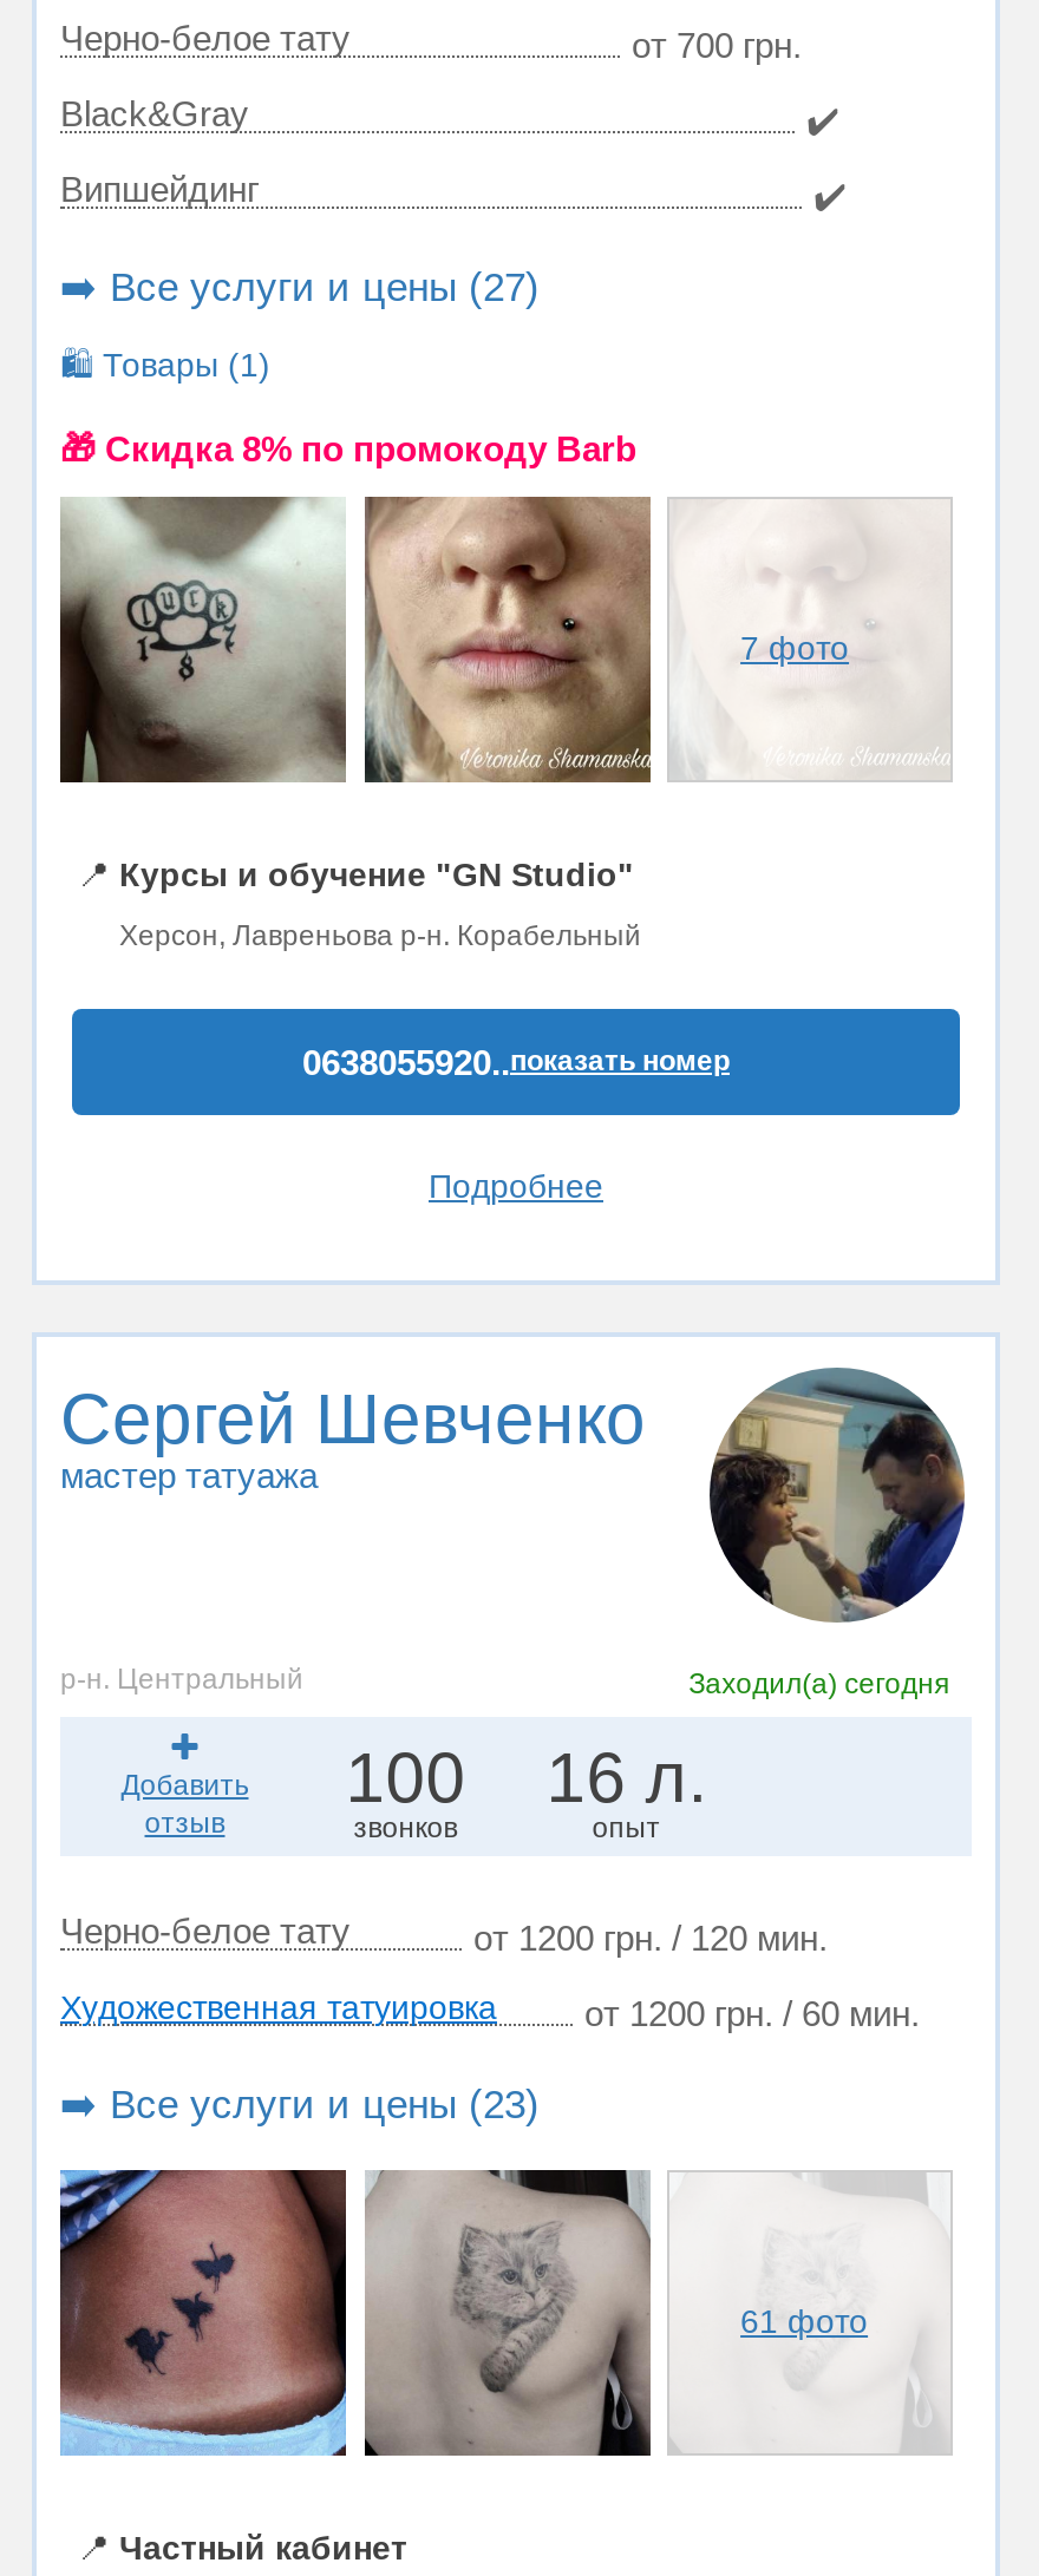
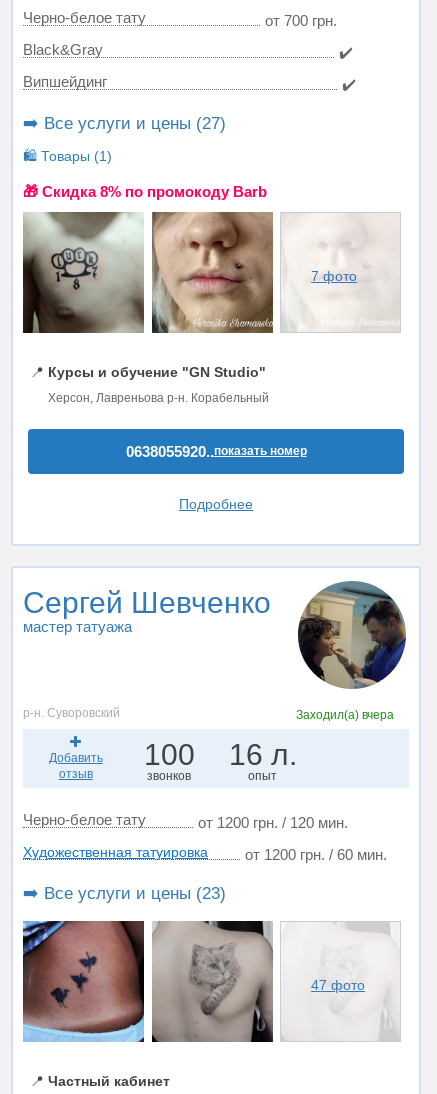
- р-н. Центральный
+ р-н. Суворовский

- Заходил(а) сегодня
+ Заходил(а) вчера

- 61 фото
+ 47 фото
